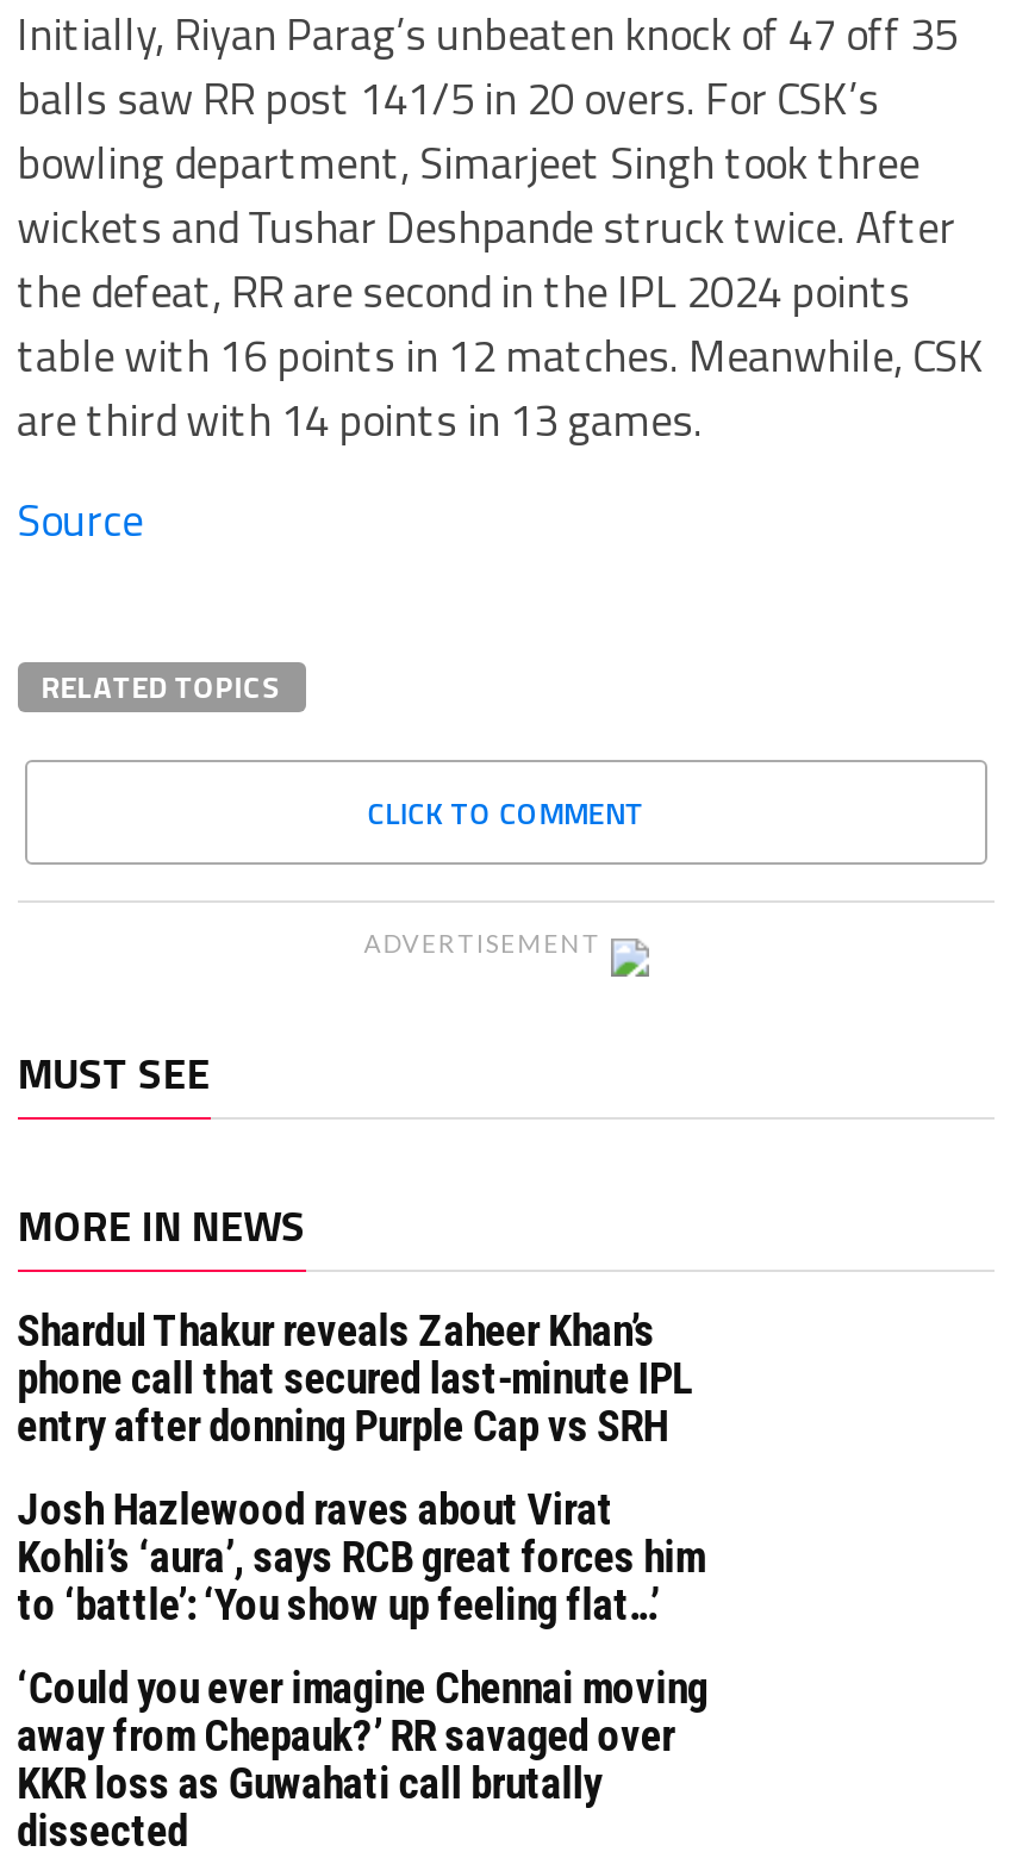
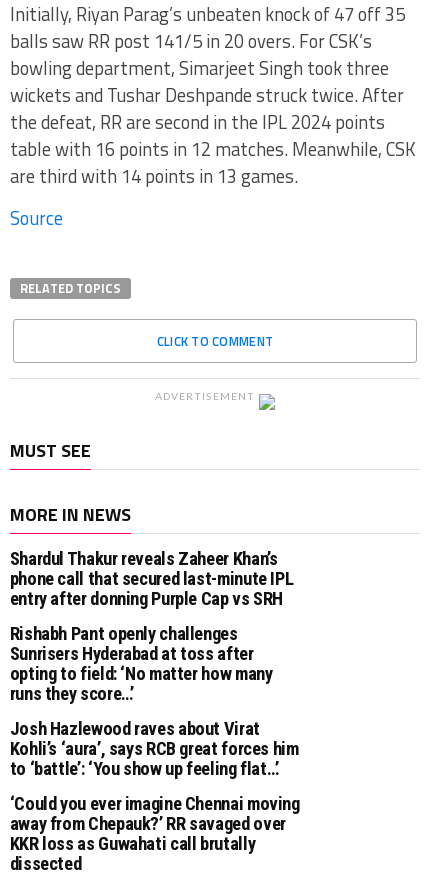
+ Rishabh Pant openly challenges
+ Sunrisers Hyderabad at toss after
+ opting to field: ‘No matter how many
+ runs they score…’
